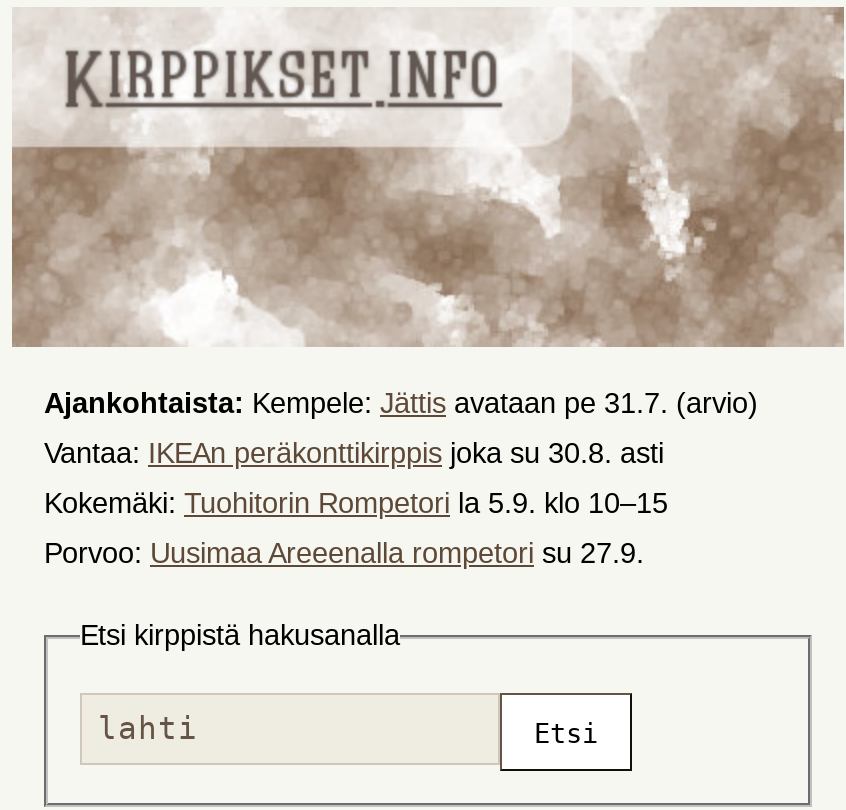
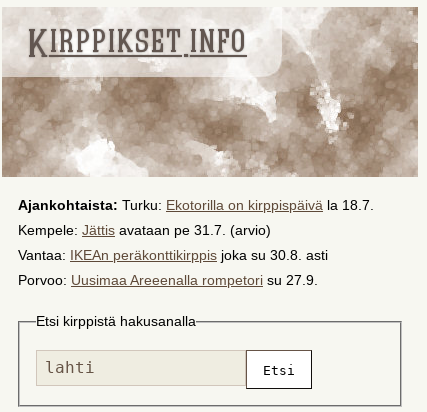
- Ajankohtaista: Kempele: Jättis avataan pe 31.7. (arvio)
+ Ajankohtaista: Turku: Ekotorilla on kirppispäivä la 18.7.
+ Kempele: Jättis avataan pe 31.7. (arvio)

moved down: Vantaa: IKEAn peräkonttikirppis joka su 30.8. asti

- Kokemäki: Tuohitorin Rompetori la 5.9. klo 10–15
